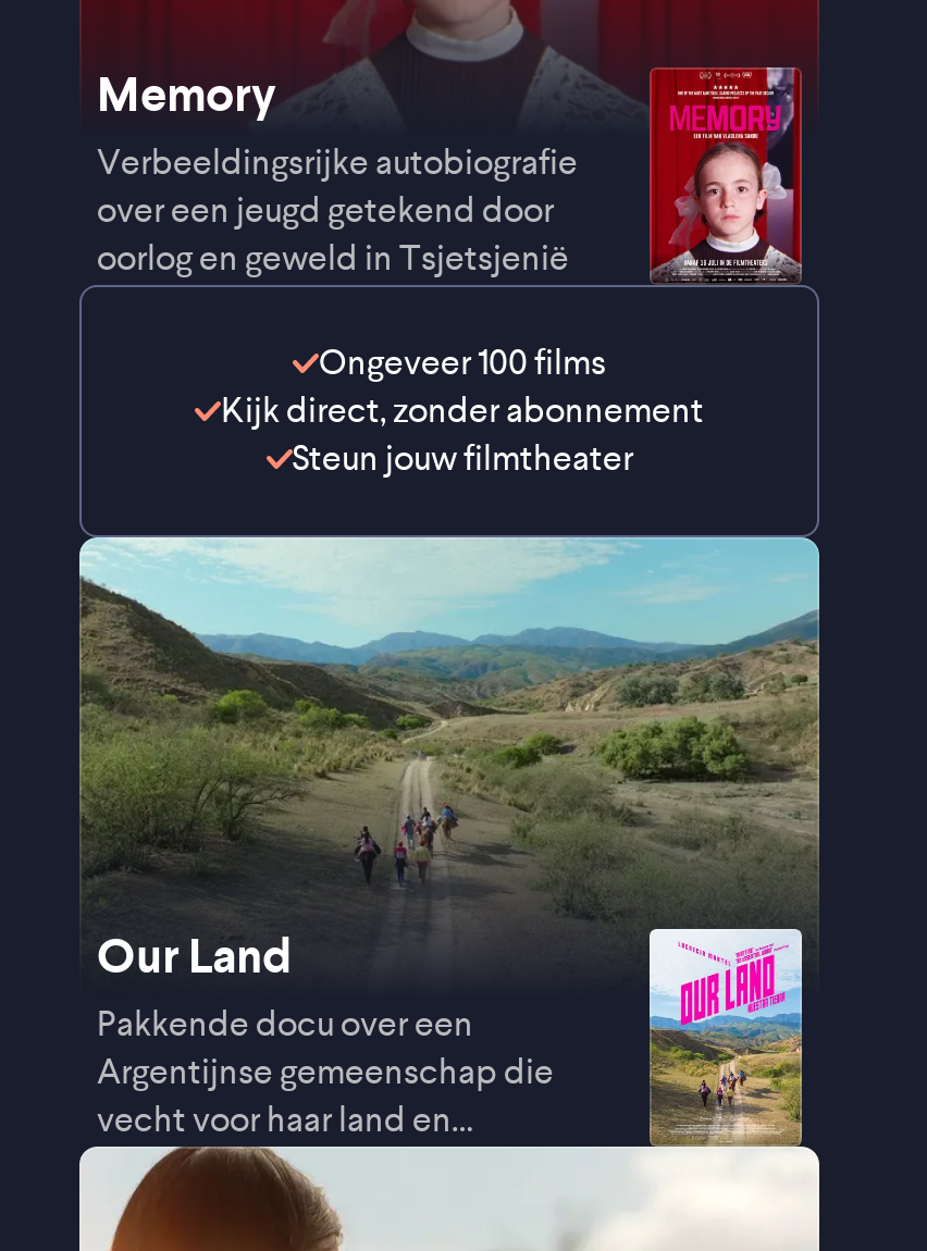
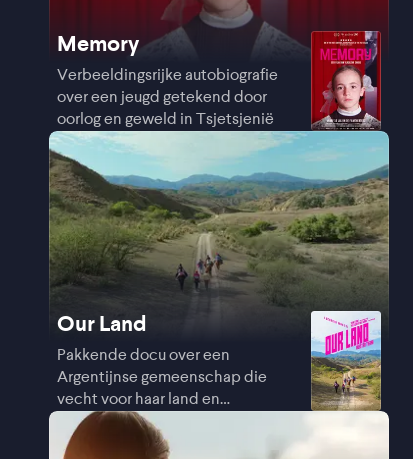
- [image]
- Ongeveer 100 films
- Kijk direct, zonder abonnement
- Steun jouw filmtheater
